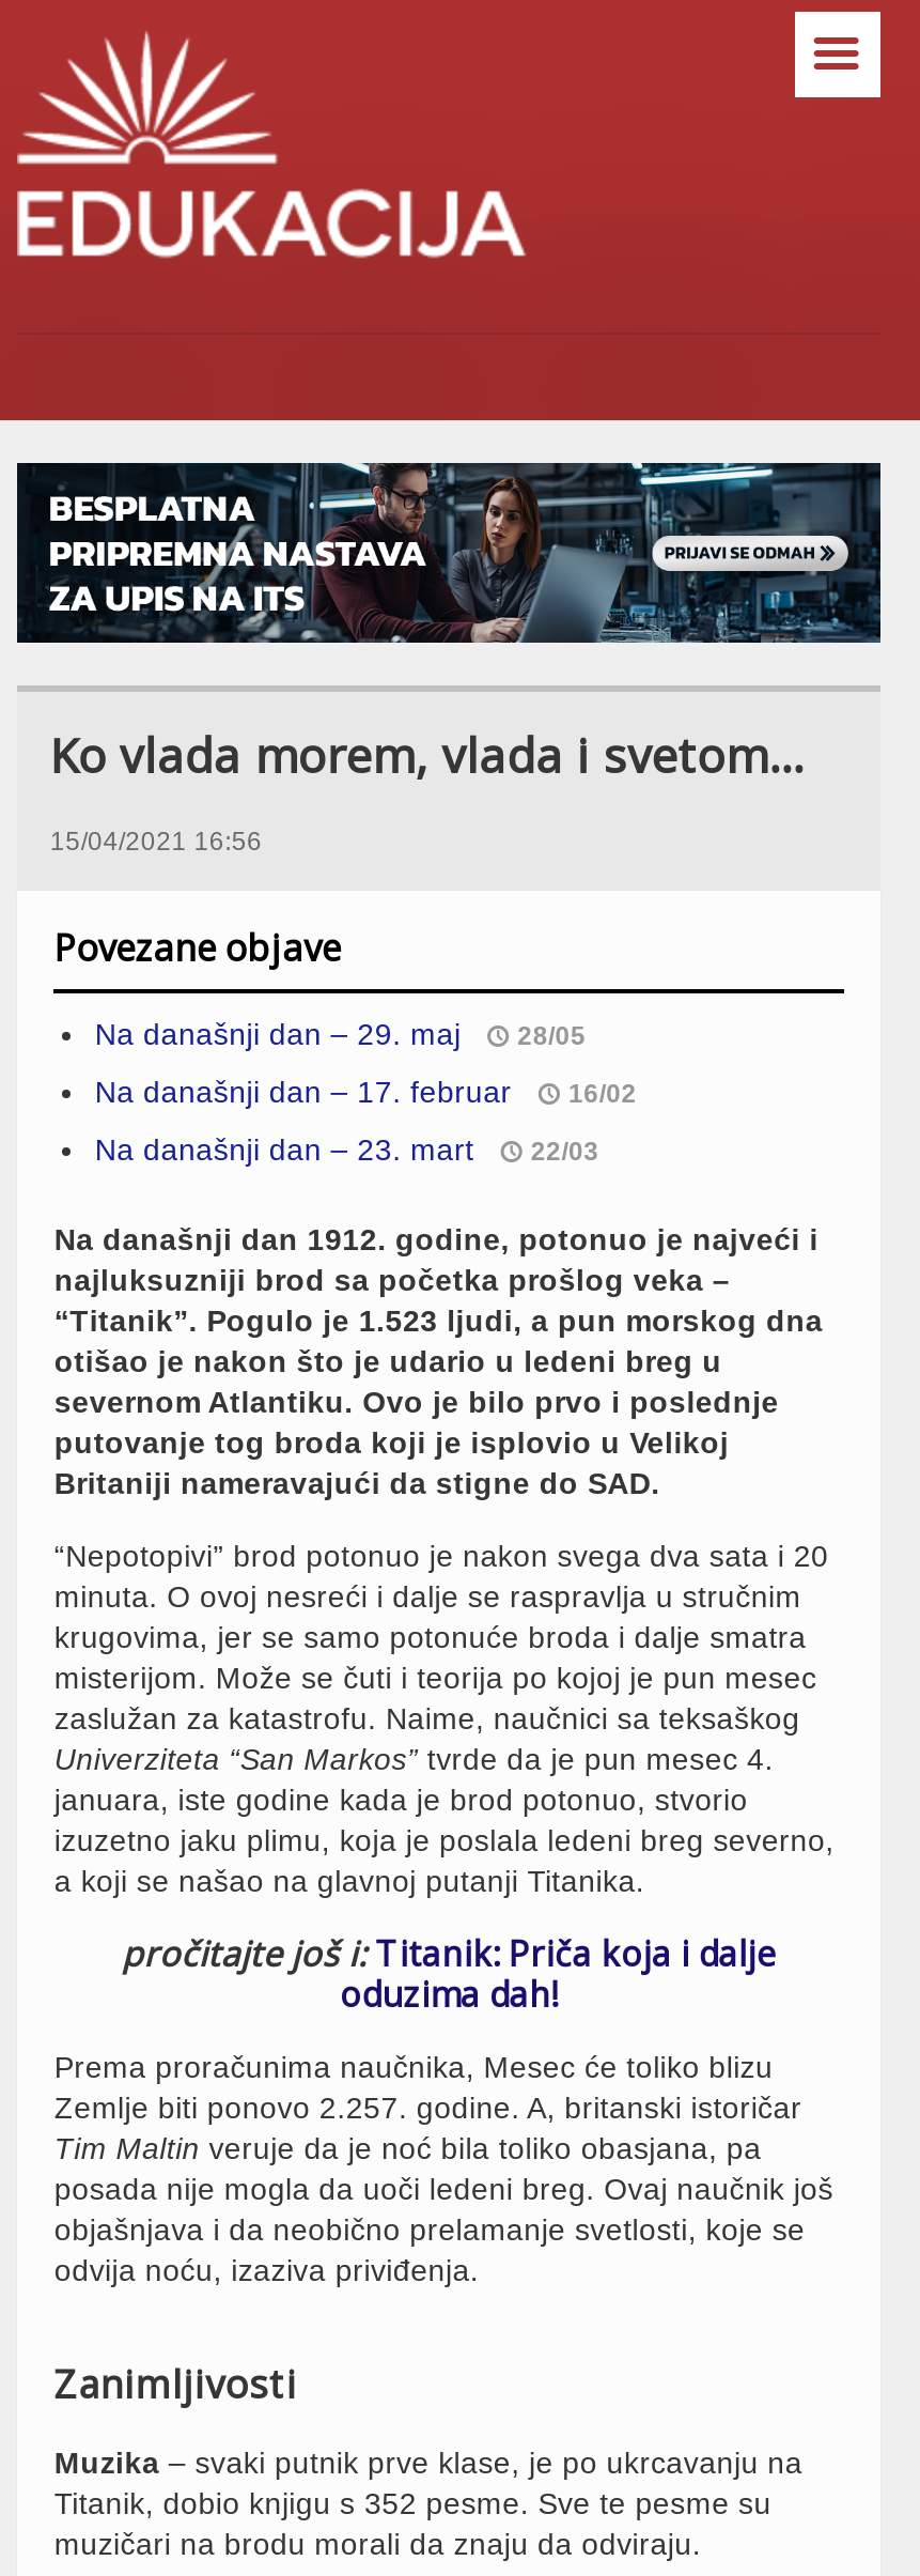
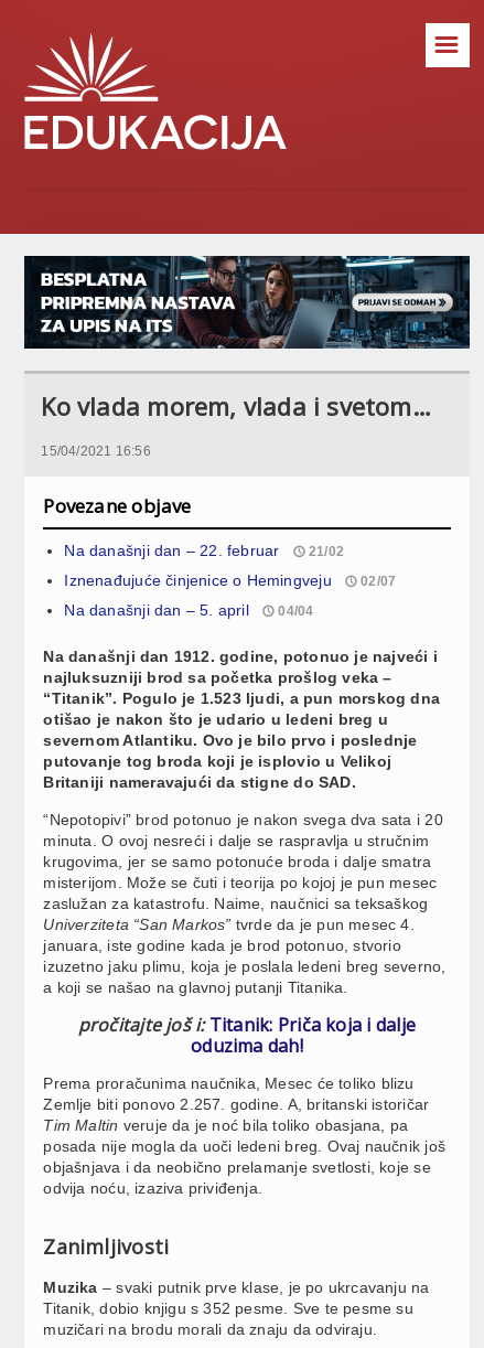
- Na današnji dan – 29. maj
- 28/05
+ Na današnji dan – 22. februar
+ 21/02

- Na današnji dan – 17. februar
- 16/02
+ Iznenađujuće činjenice o Hemingveju
+ 02/07

- Na današnji dan – 23. mart
- 22/03
+ Na današnji dan – 5. april
+ 04/04
